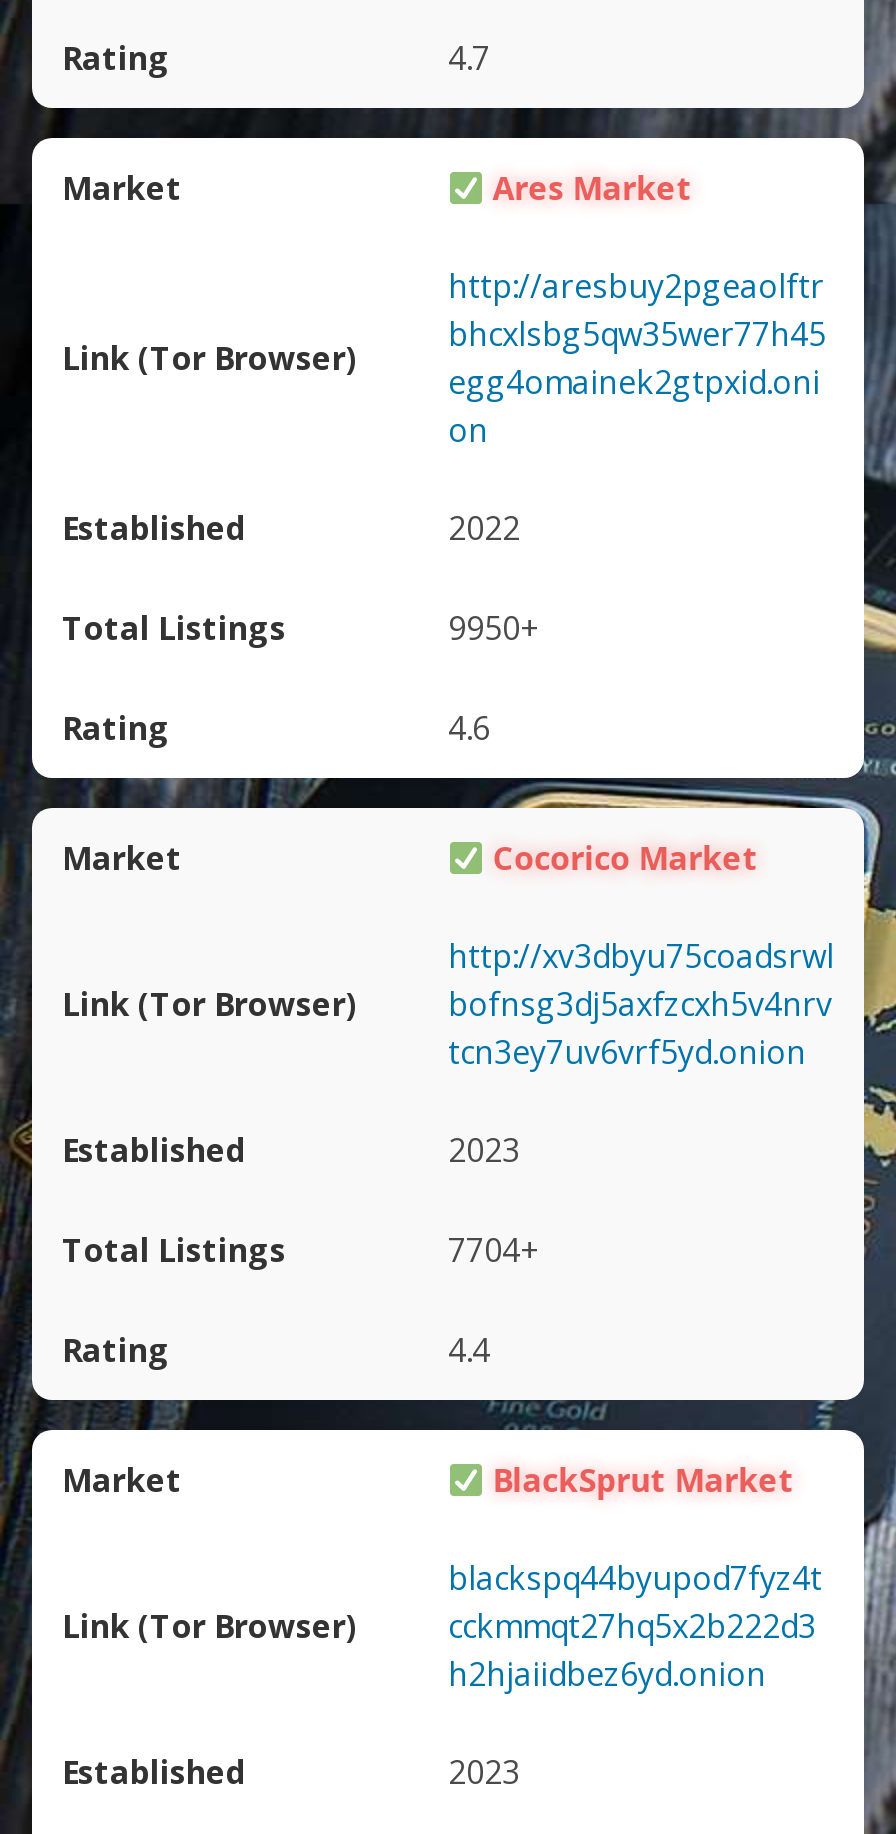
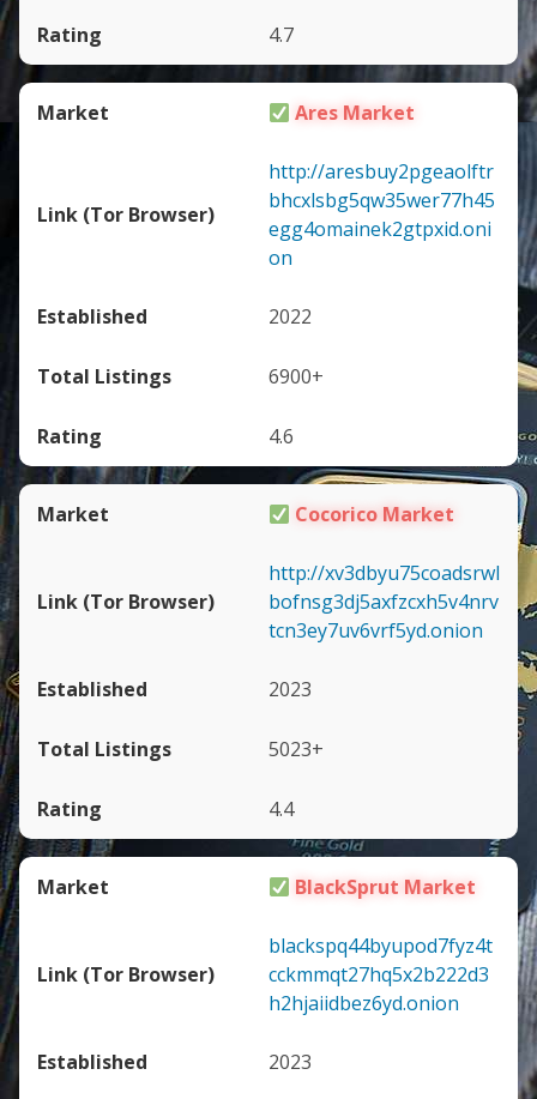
- 9950+
+ 6900+

- 7704+
+ 5023+
